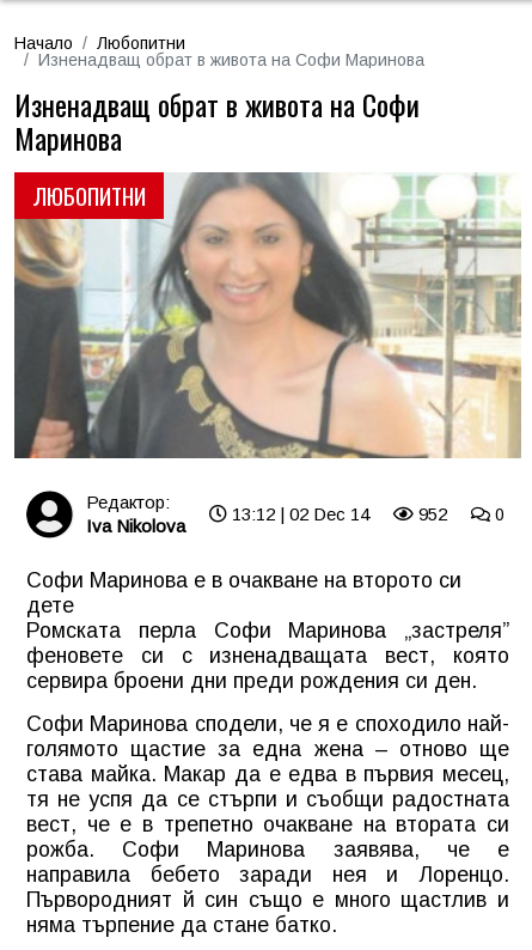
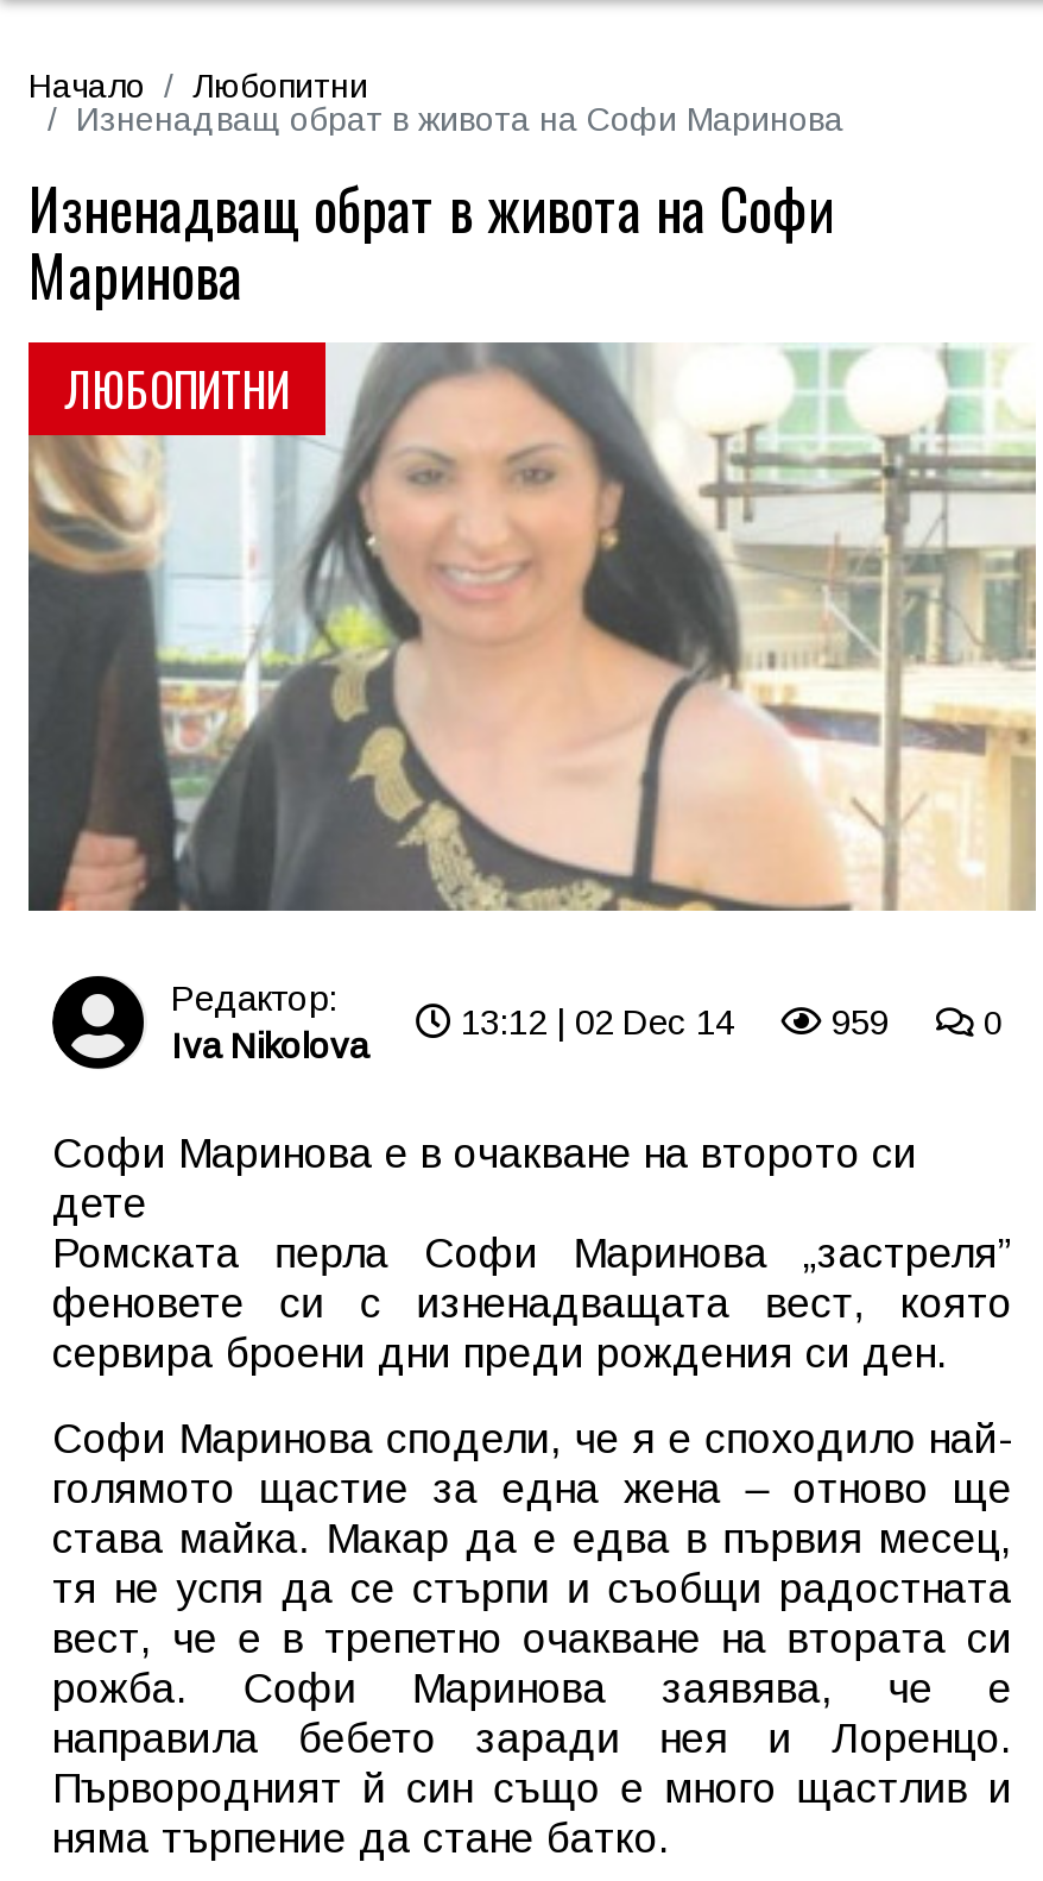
- 952
+ 959
